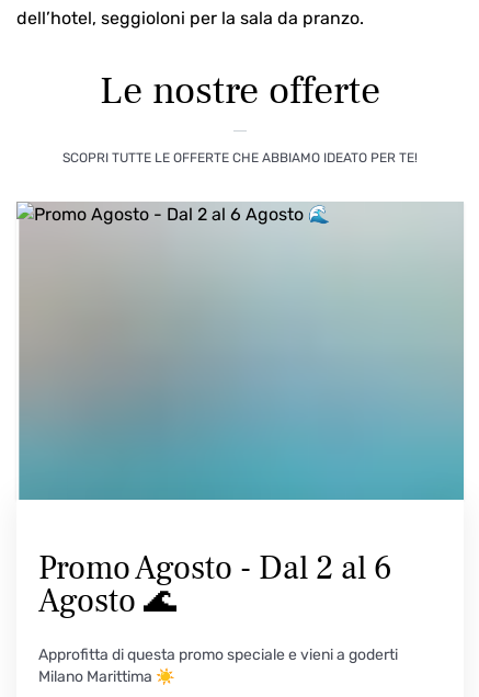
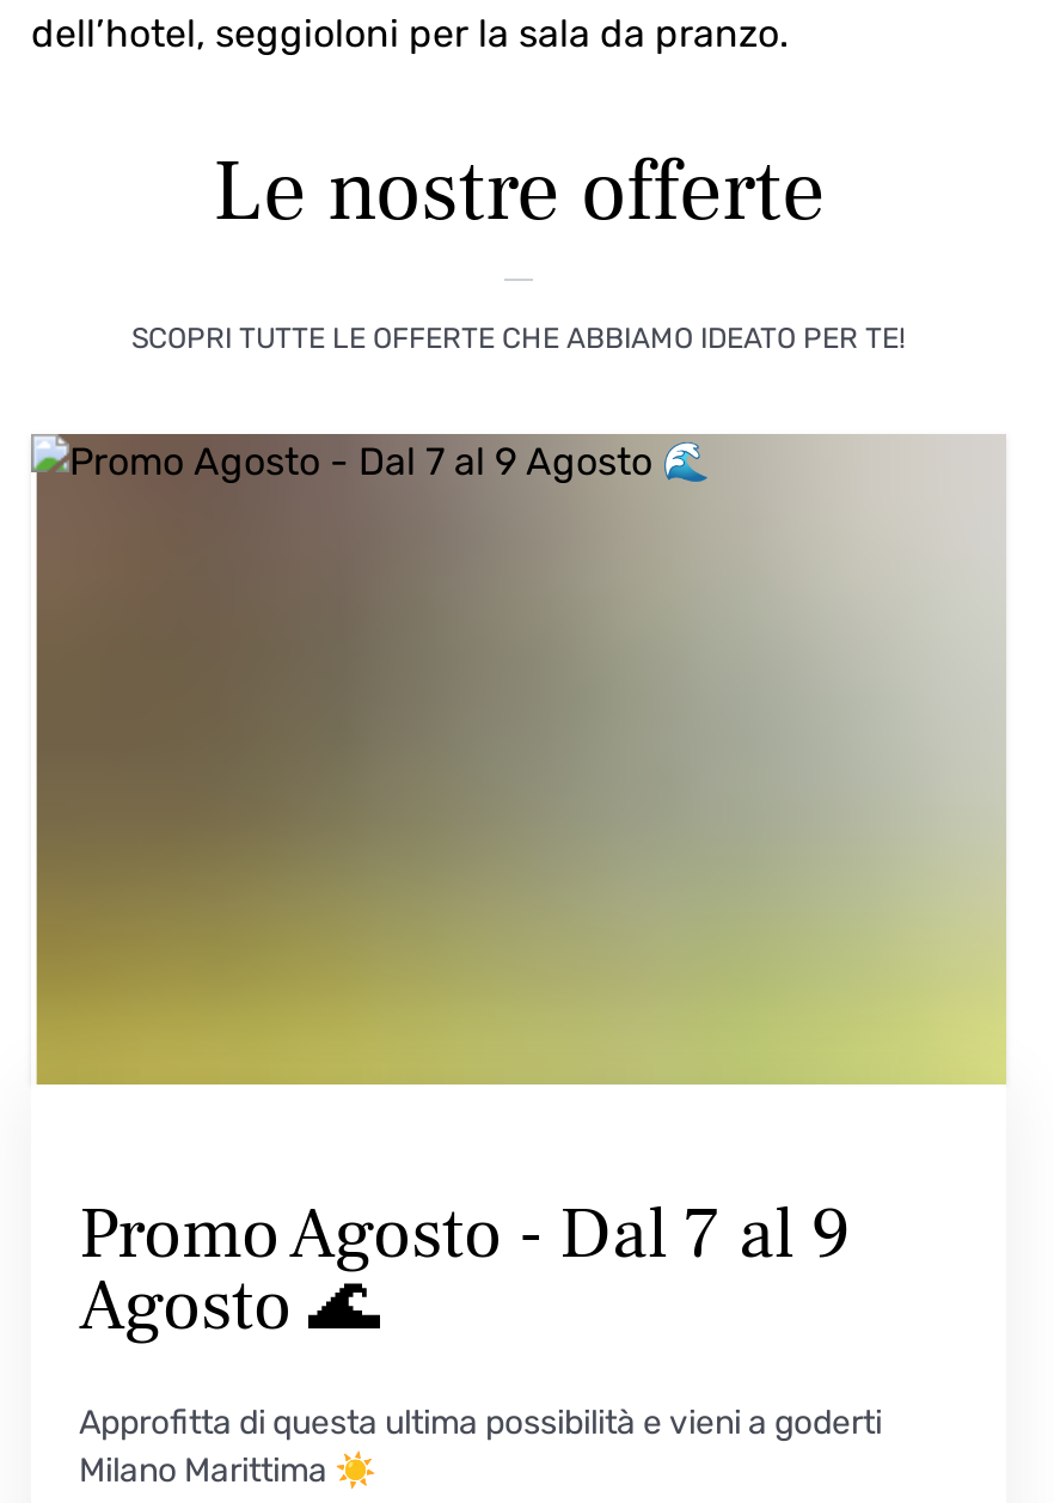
- [image]
+ [image]

- Promo Agosto - Dal 2 al 6
+ Promo Agosto - Dal 7 al 9

- Approfitta di questa promo speciale e vieni a goderti
+ Approfitta di questa ultima possibilità e vieni a goderti
